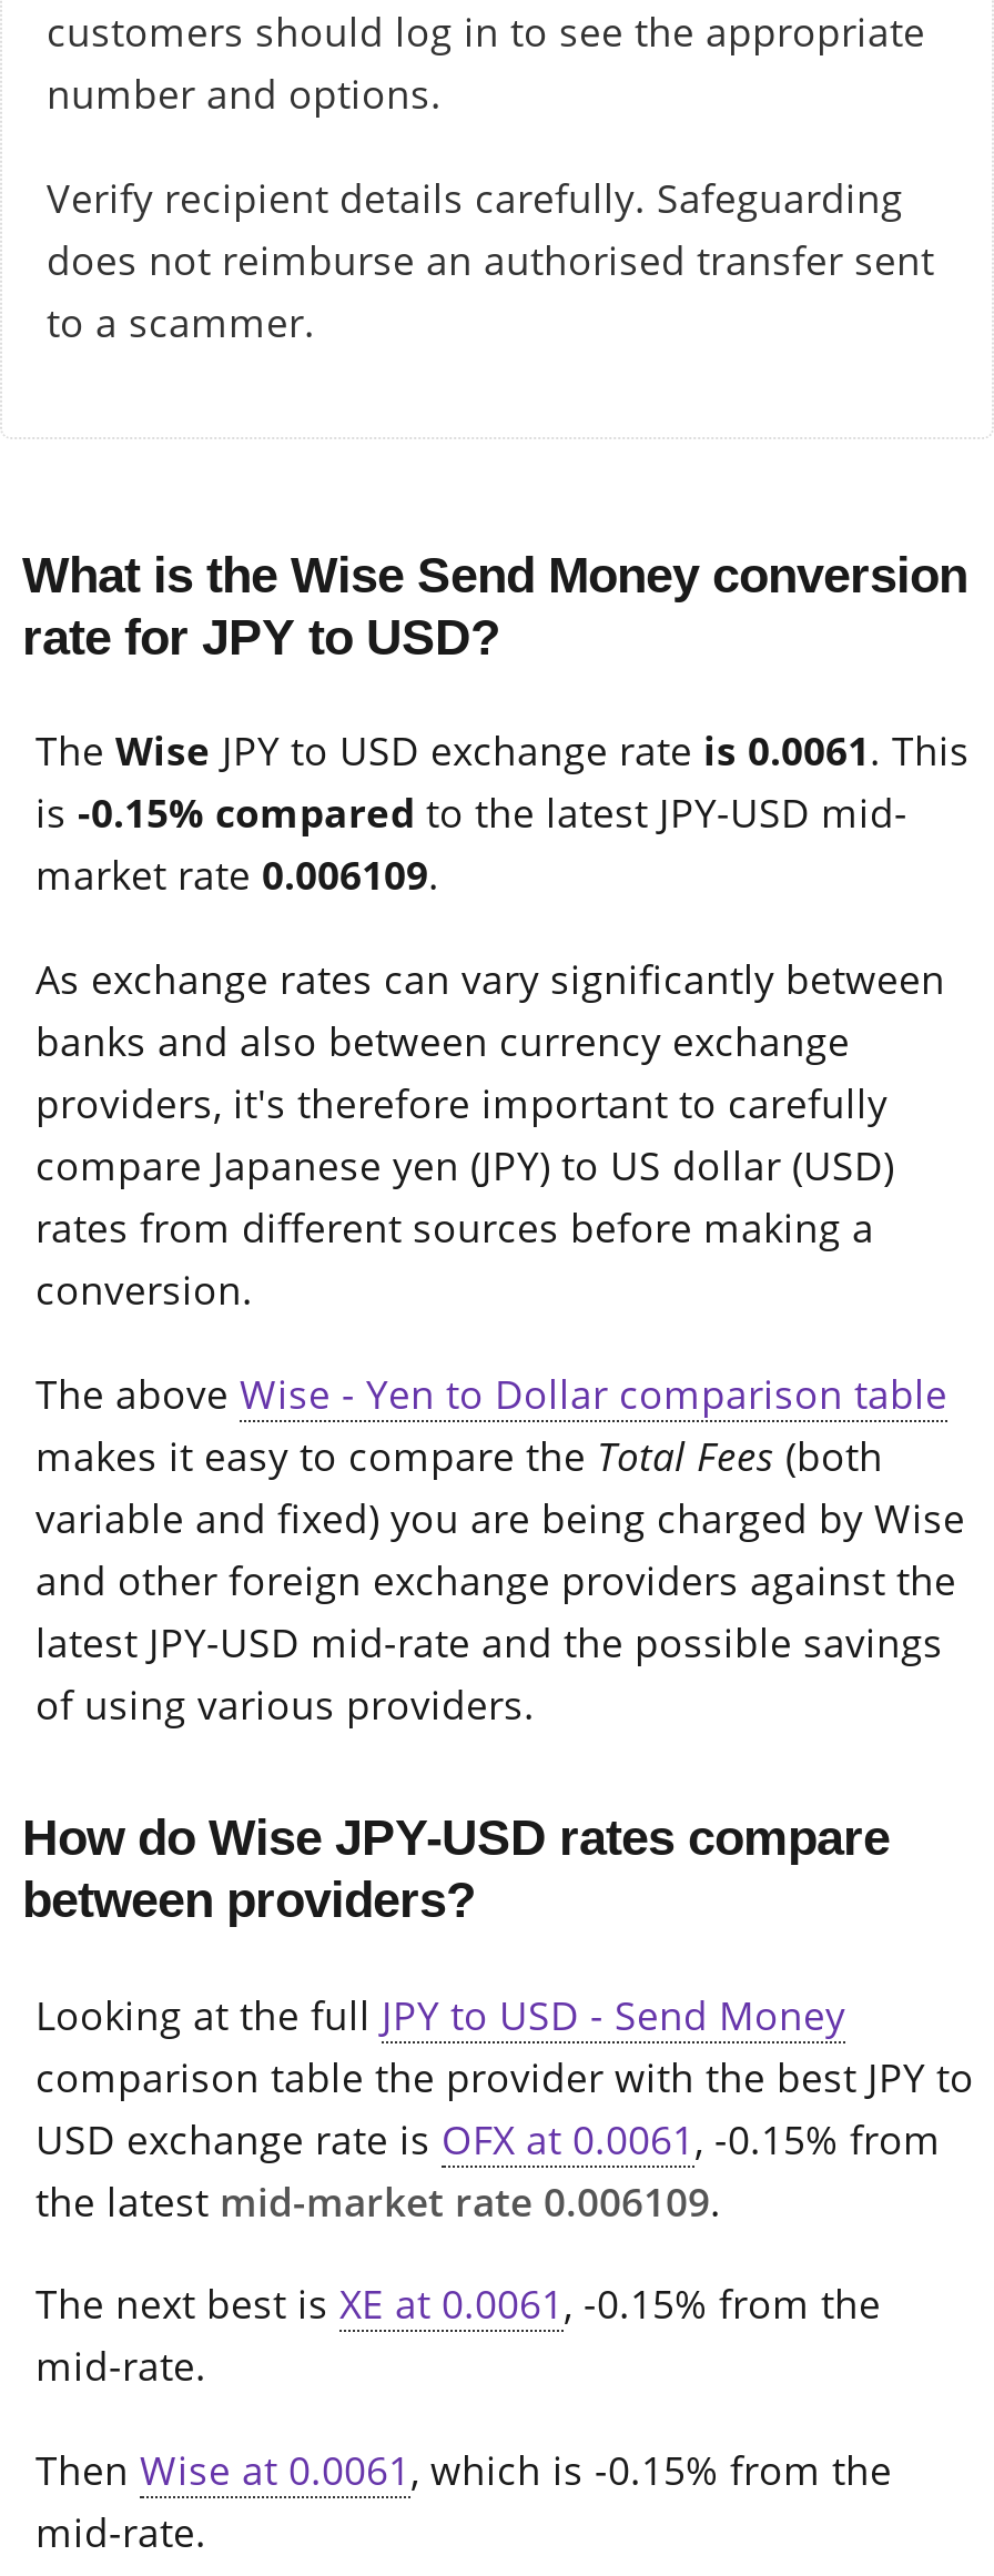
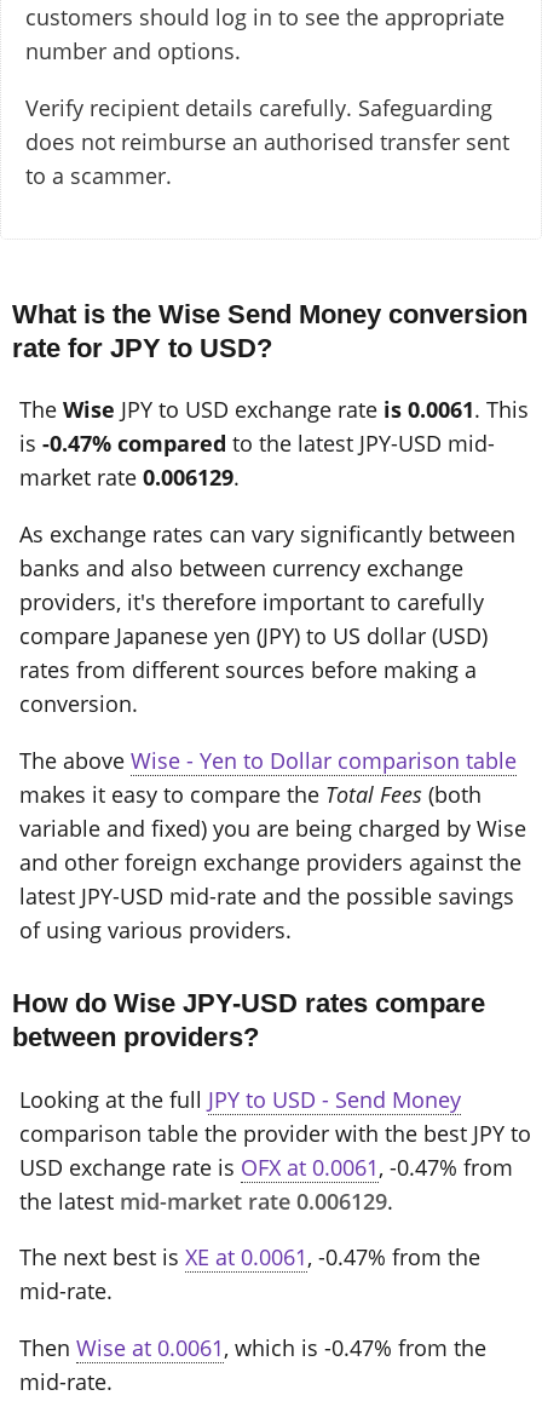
- is -0.15% compared to the latest JPY-USD mid-
+ is -0.47% compared to the latest JPY-USD mid-

- market rate 0.006109.
+ market rate 0.006129.

- USD exchange rate is OFX at 0.0061, -0.15% from
+ USD exchange rate is OFX at 0.0061, -0.47% from

- the latest mid-market rate 0.006109.
+ the latest mid-market rate 0.006129.

- The next best is XE at 0.0061, -0.15% from the
+ The next best is XE at 0.0061, -0.47% from the

- Then Wise at 0.0061, which is -0.15% from the
+ Then Wise at 0.0061, which is -0.47% from the
